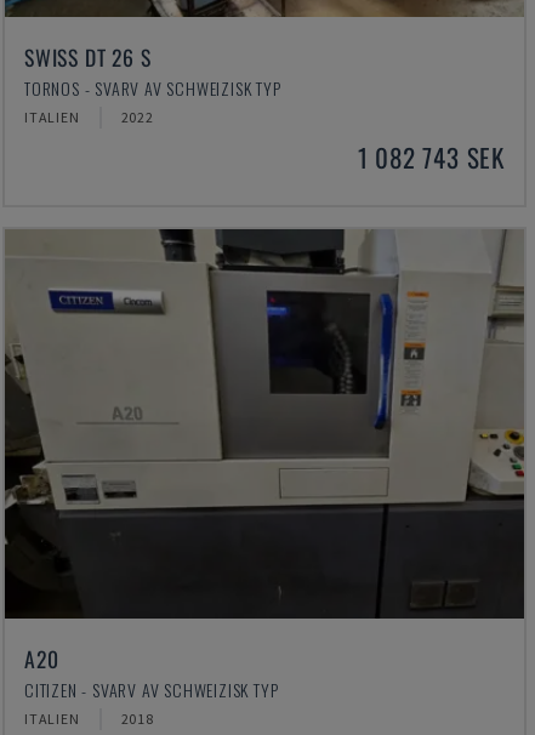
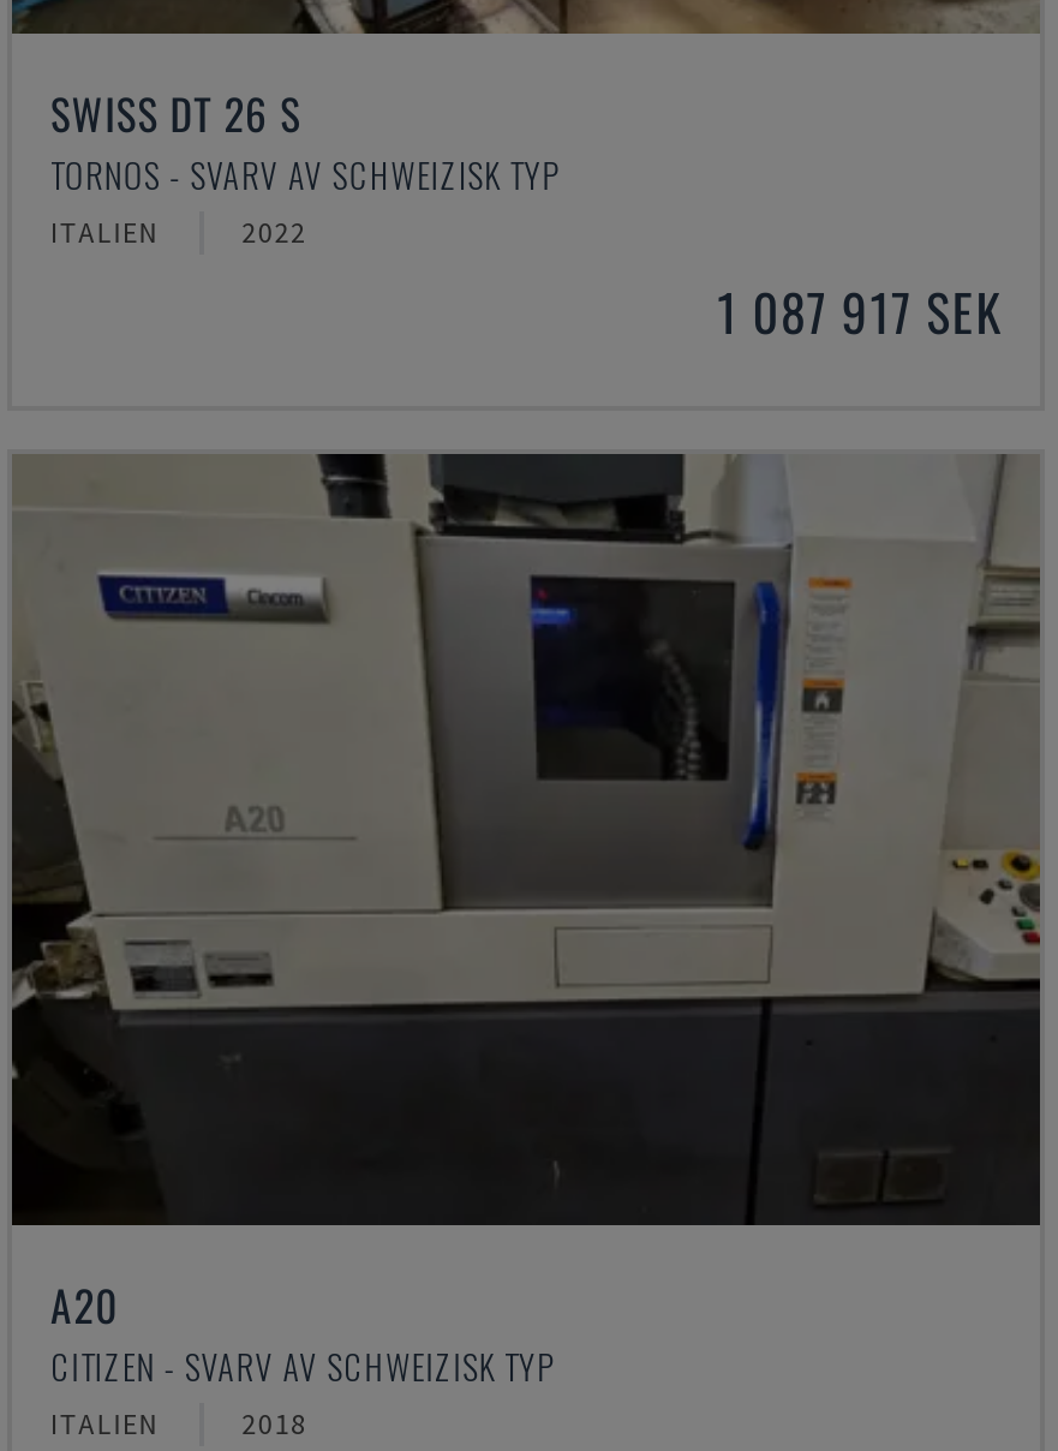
- 1 082 743 SEK
+ 1 087 917 SEK
